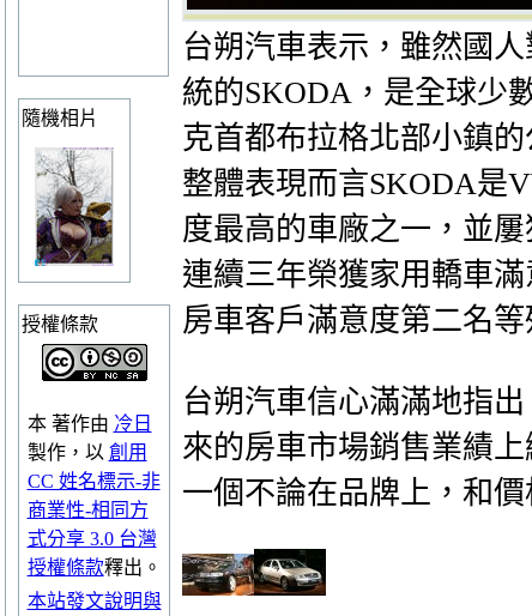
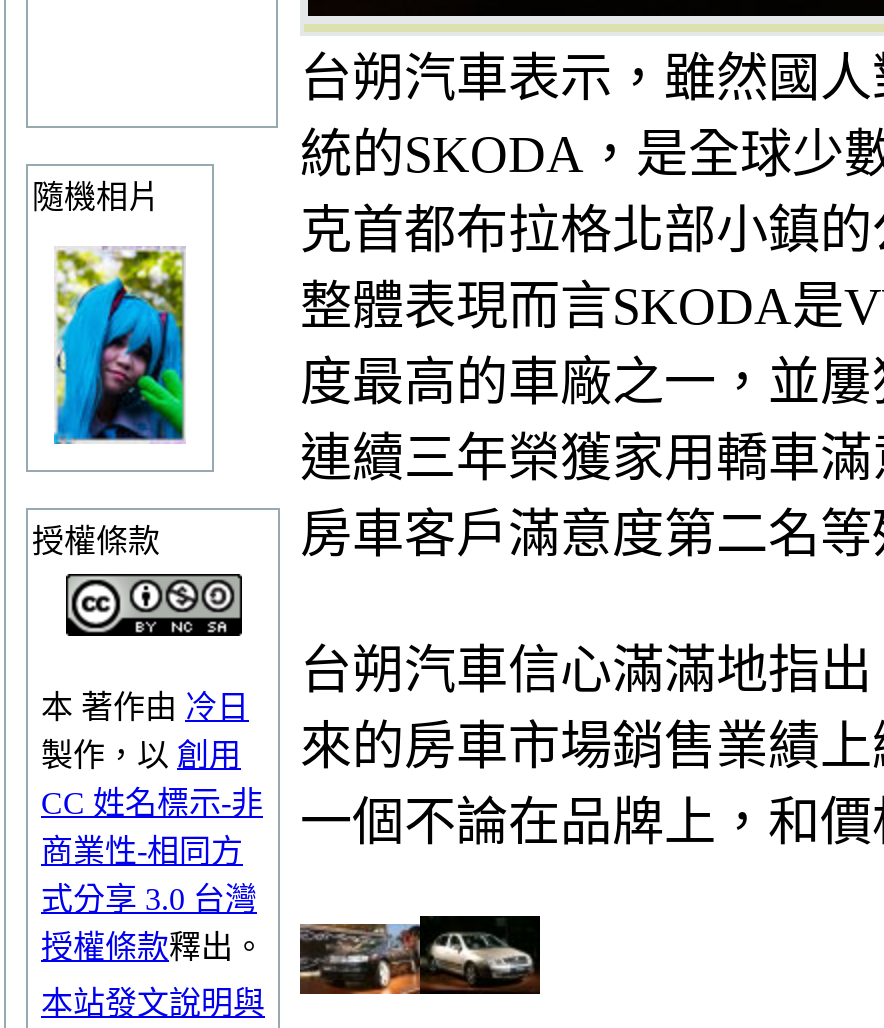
- [image]
+ [image]
